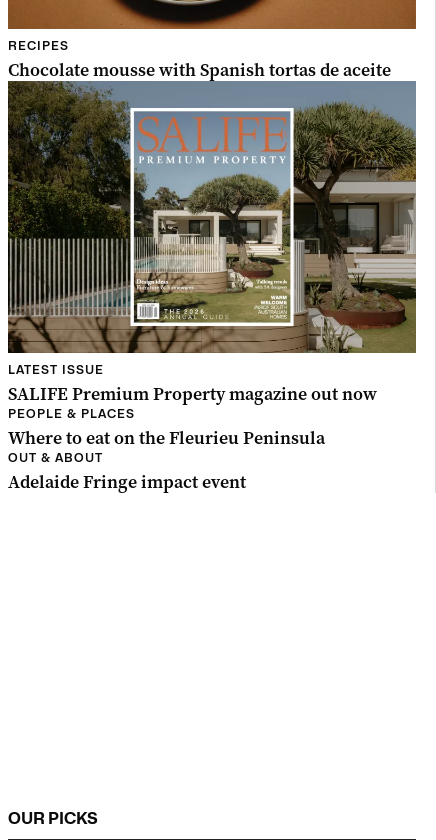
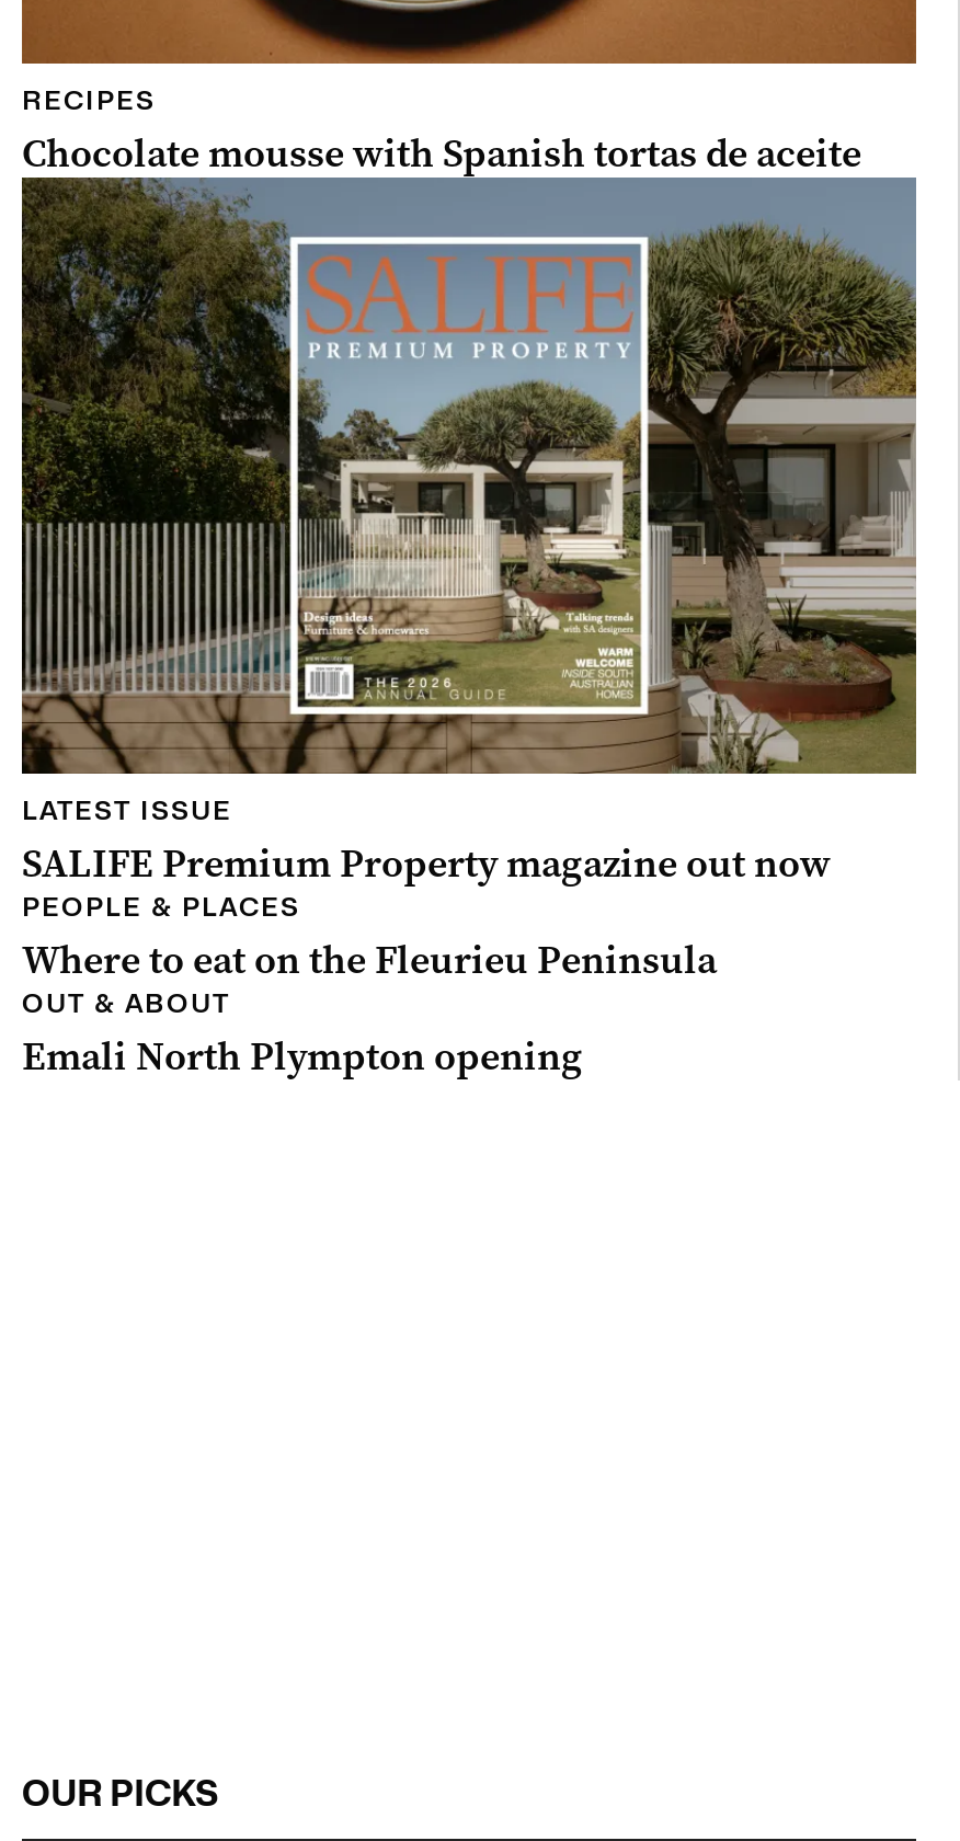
- Adelaide Fringe impact event
+ Emali North Plympton opening
